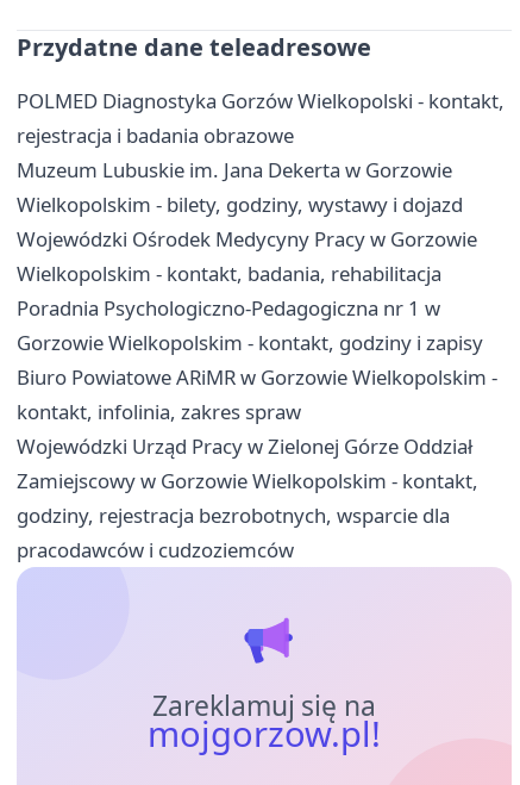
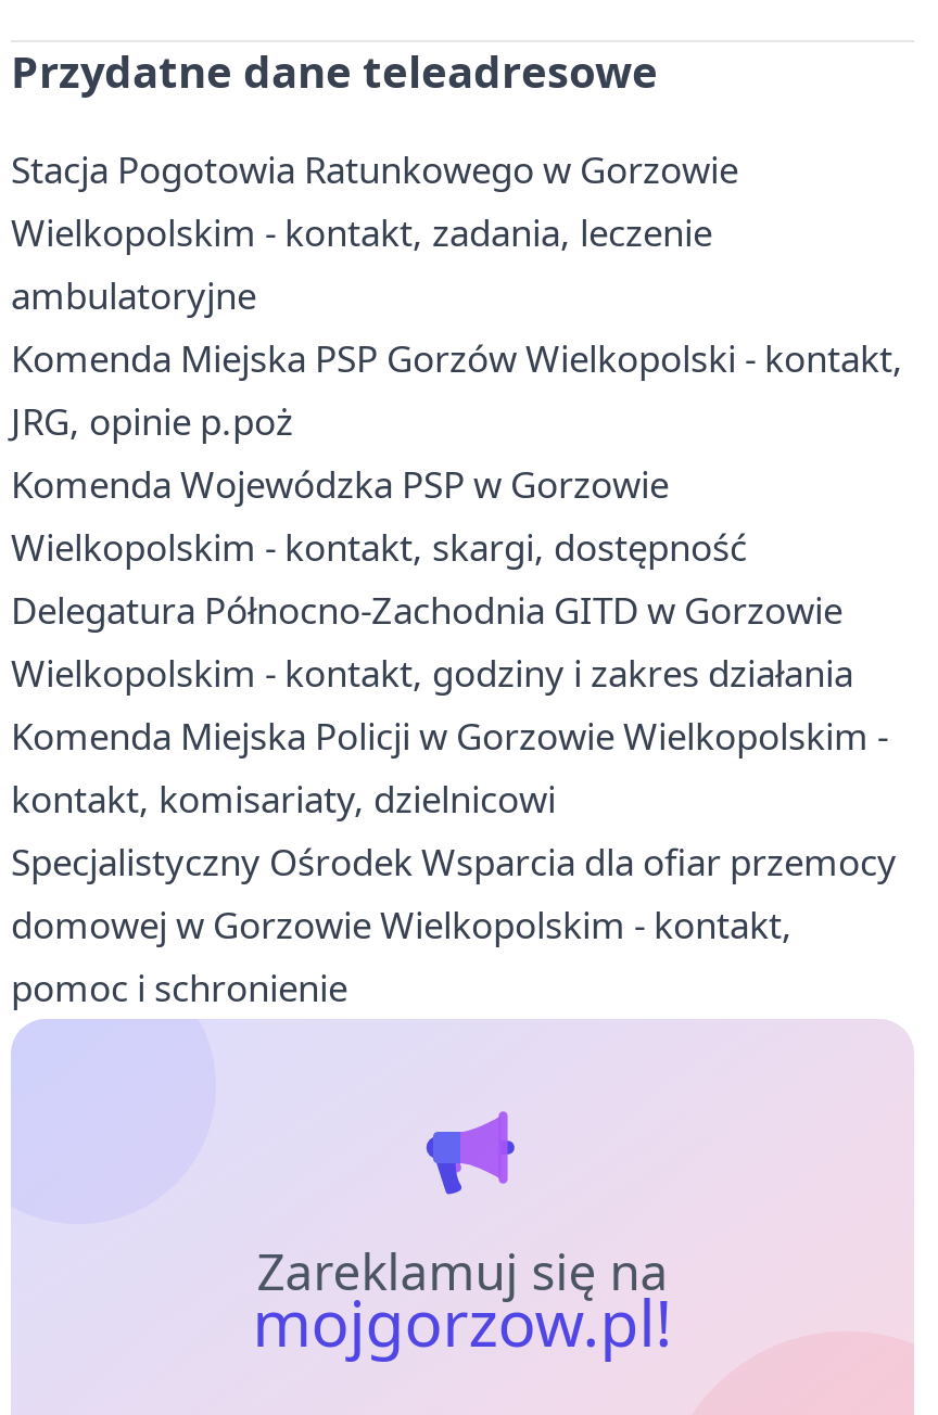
- POLMED Diagnostyka Gorzów Wielkopolski - kontakt,
- rejestracja i badania obrazowe
- Muzeum Lubuskie im. Jana Dekerta w Gorzowie
- Wielkopolskim - bilety, godziny, wystawy i dojazd
- Wojewódzki Ośrodek Medycyny Pracy w Gorzowie
- Wielkopolskim - kontakt, badania, rehabilitacja
- Poradnia Psychologiczno-Pedagogiczna nr 1 w
- Gorzowie Wielkopolskim - kontakt, godziny i zapisy
- Biuro Powiatowe ARiMR w Gorzowie Wielkopolskim -
- kontakt, infolinia, zakres spraw
- Wojewódzki Urząd Pracy w Zielonej Górze Oddział
- Zamiejscowy w Gorzowie Wielkopolskim - kontakt,
- godziny, rejestracja bezrobotnych, wsparcie dla
- pracodawców i cudzoziemców
+ Stacja Pogotowia Ratunkowego w Gorzowie
+ Wielkopolskim - kontakt, zadania, leczenie
+ ambulatoryjne
+ Komenda Miejska PSP Gorzów Wielkopolski - kontakt,
+ JRG, opinie p.poż
+ Komenda Wojewódzka PSP w Gorzowie
+ Wielkopolskim - kontakt, skargi, dostępność
+ Delegatura Północno-Zachodnia GITD w Gorzowie
+ Wielkopolskim - kontakt, godziny i zakres działania
+ Komenda Miejska Policji w Gorzowie Wielkopolskim -
+ kontakt, komisariaty, dzielnicowi
+ Specjalistyczny Ośrodek Wsparcia dla ofiar przemocy
+ domowej w Gorzowie Wielkopolskim - kontakt,
+ pomoc i schronienie
